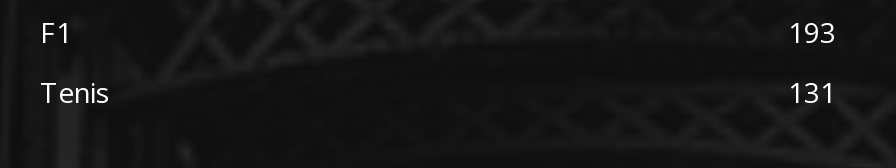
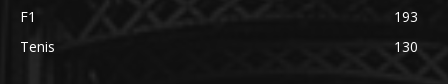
- 131
+ 130
